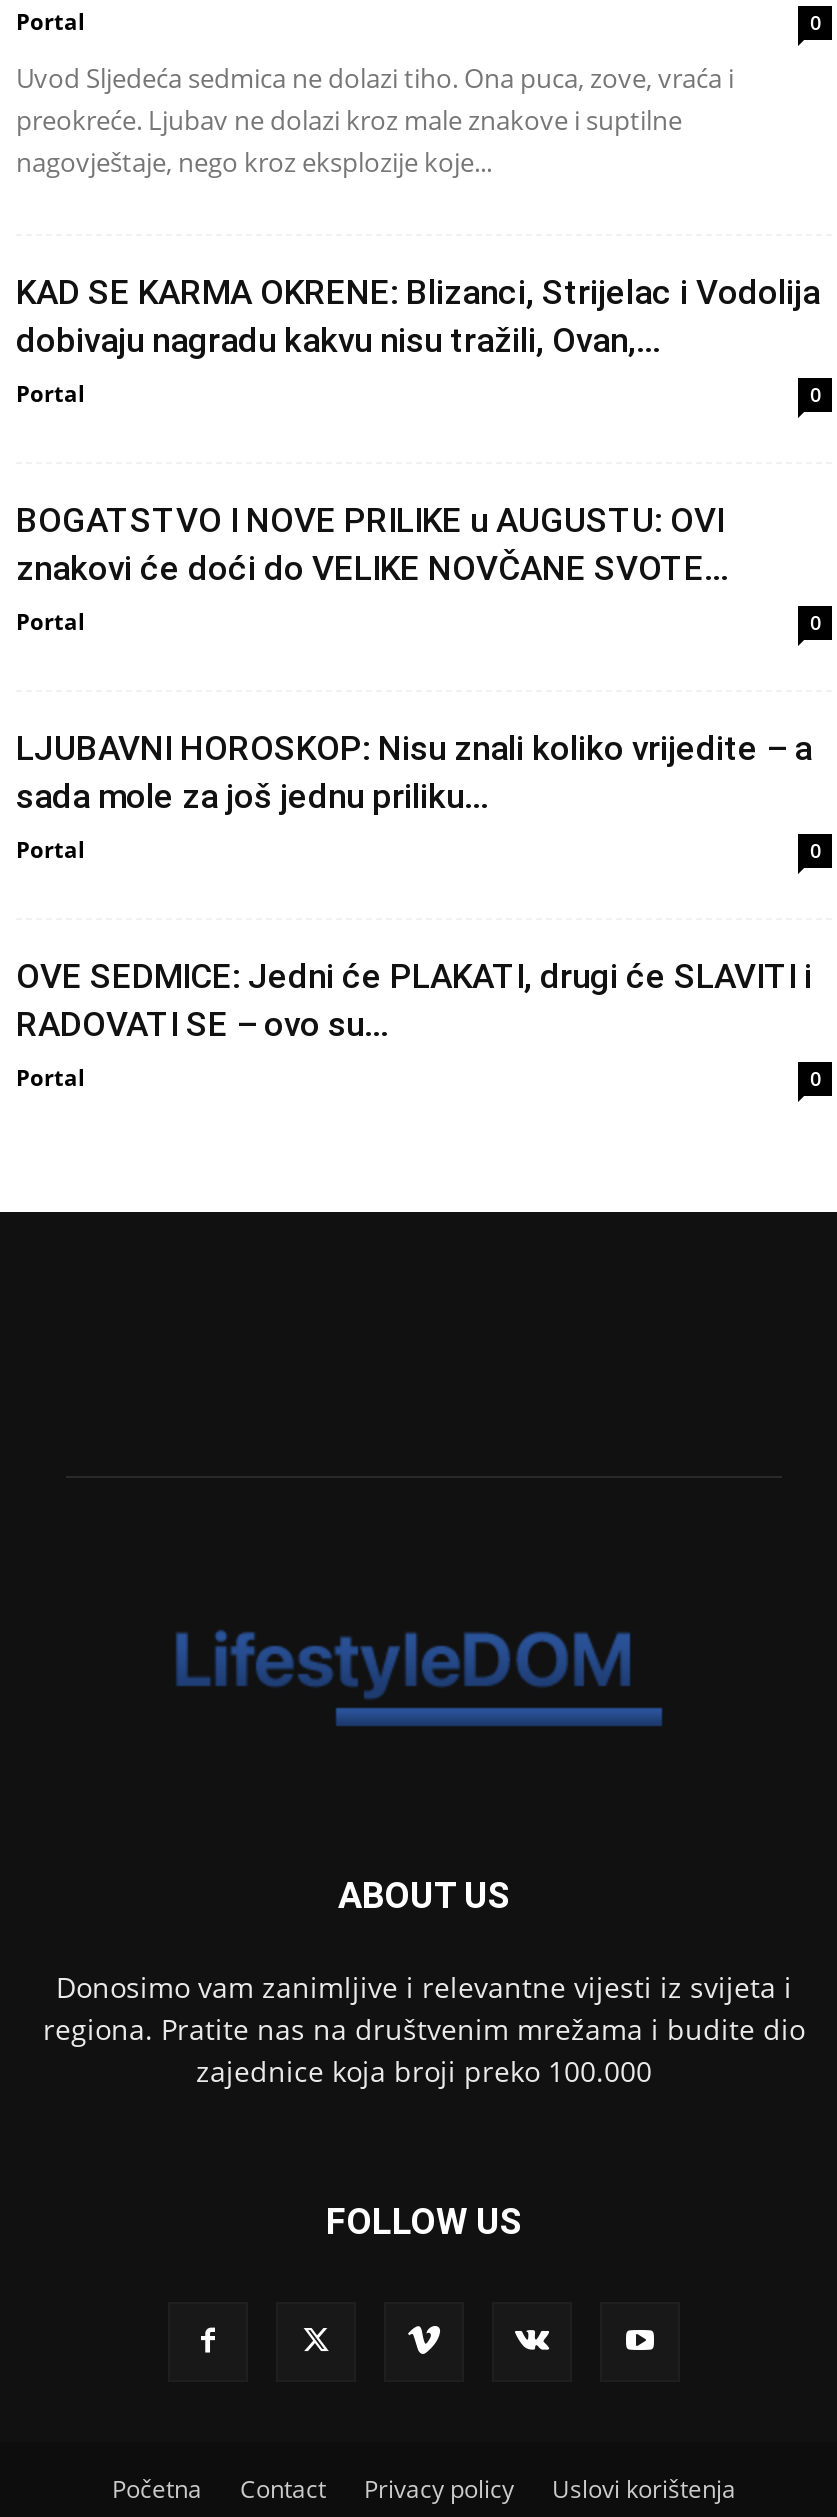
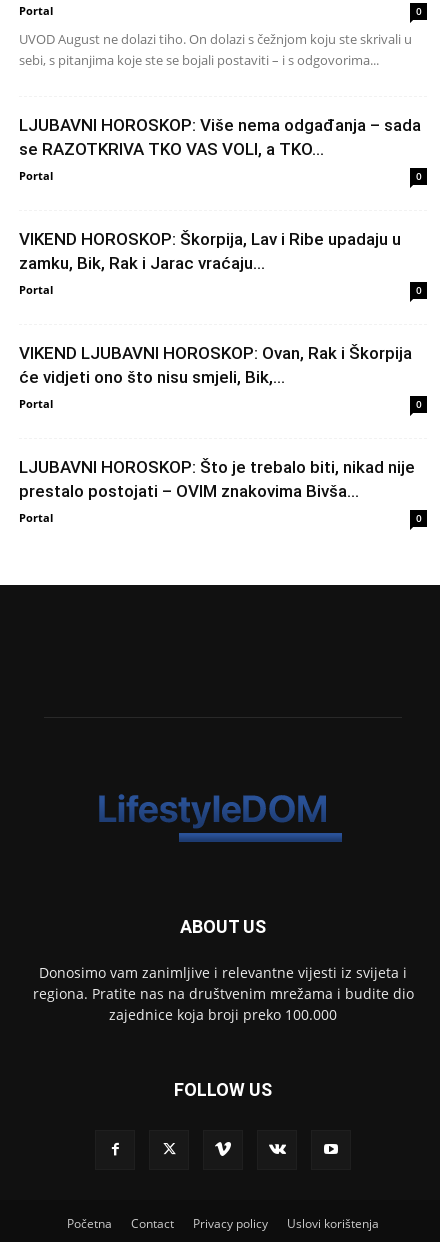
- Uvod Sljedeća sedmica ne dolazi tiho. Ona puca, zove, vraća i
- preokreće. Ljubav ne dolazi kroz male znakove i suptilne
- nagovještaje, nego kroz eksplozije koje...
+ UVOD August ne dolazi tiho. On dolazi s čežnjom koju ste skrivali u
+ sebi, s pitanjima koje ste se bojali postaviti – i s odgovorima...

- KAD SE KARMA OKRENE: Blizanci, Strijelac i Vodolija
- dobivaju nagradu kakvu nisu tražili, Ovan,...
+ LJUBAVNI HOROSKOP: Više nema odgađanja – sada
+ se RAZOTKRIVA TKO VAS VOLI, a TKO...

- BOGATSTVO I NOVE PRILIKE u AUGUSTU: OVI
- znakovi će doći do VELIKE NOVČANE SVOTE...
+ VIKEND HOROSKOP: Škorpija, Lav i Ribe upadaju u
+ zamku, Bik, Rak i Jarac vraćaju...

- LJUBAVNI HOROSKOP: Nisu znali koliko vrijedite – a
- sada mole za još jednu priliku...
+ VIKEND LJUBAVNI HOROSKOP: Ovan, Rak i Škorpija
+ će vidjeti ono što nisu smjeli, Bik,...

- OVE SEDMICE: Jedni će PLAKATI, drugi će SLAVITI i
- RADOVATI SE – ovo su...
+ LJUBAVNI HOROSKOP: Što je trebalo biti, nikad nije
+ prestalo postojati – OVIM znakovima Bivša...
